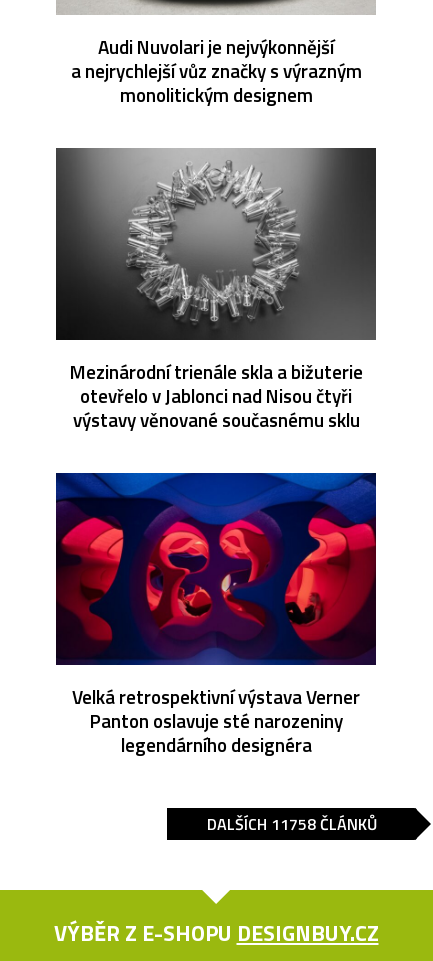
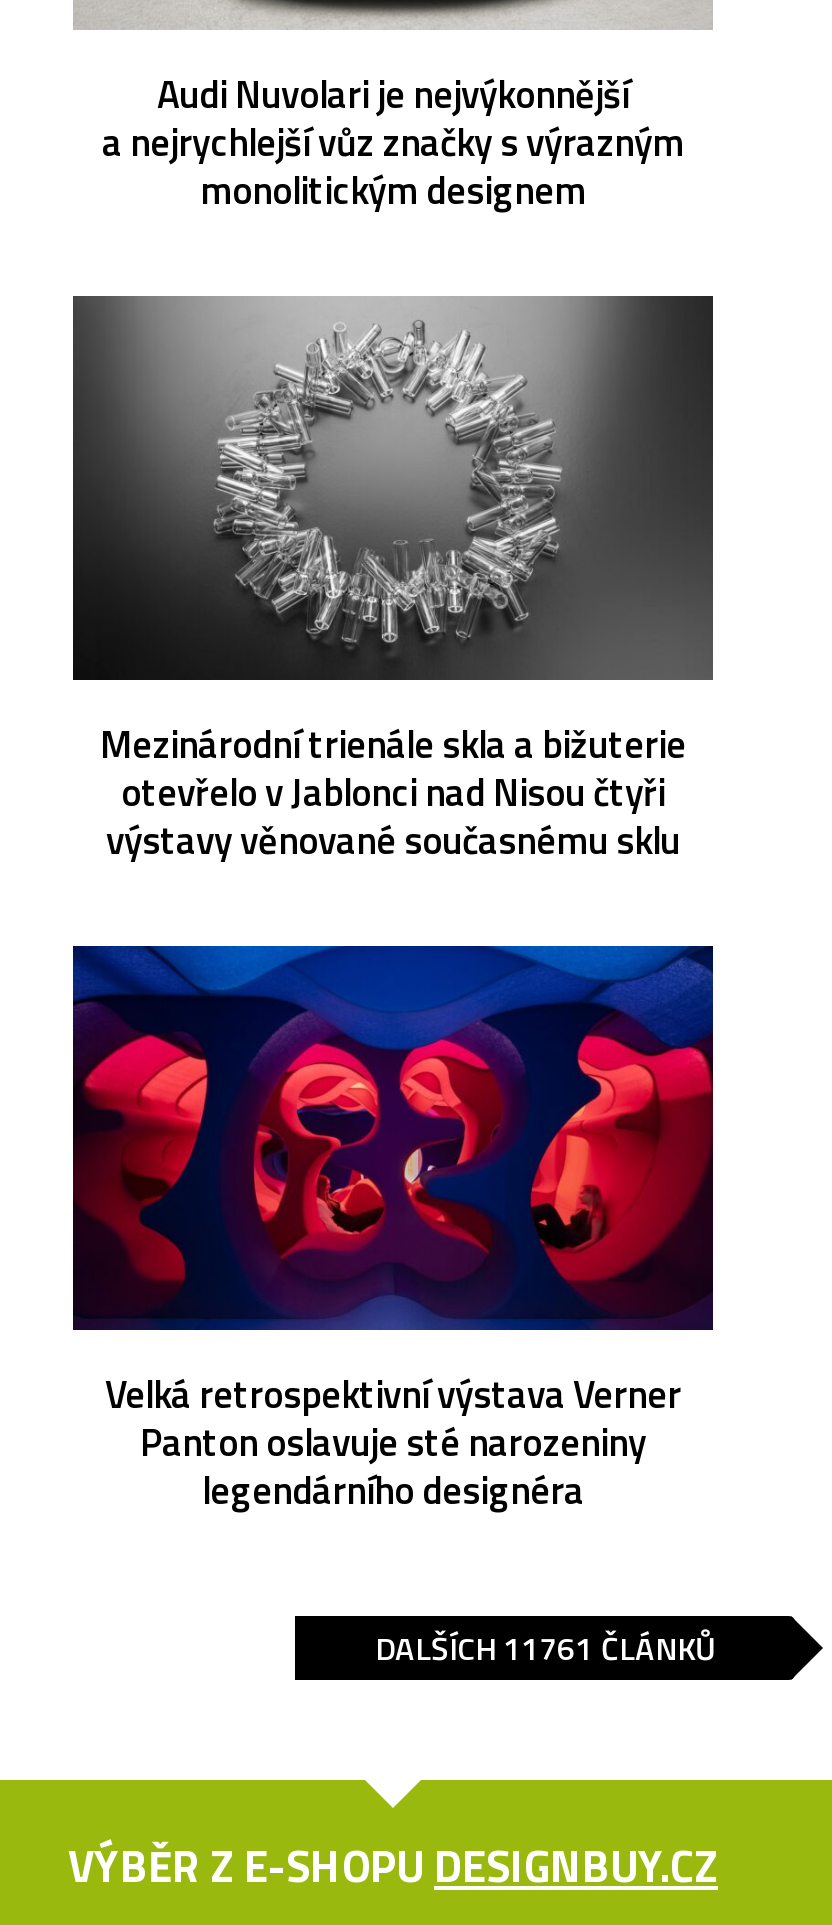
- DALŠÍCH 11758 ČLÁNKŮ
+ DALŠÍCH 11761 ČLÁNKŮ
